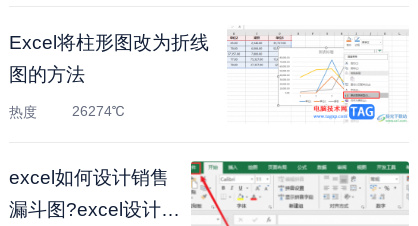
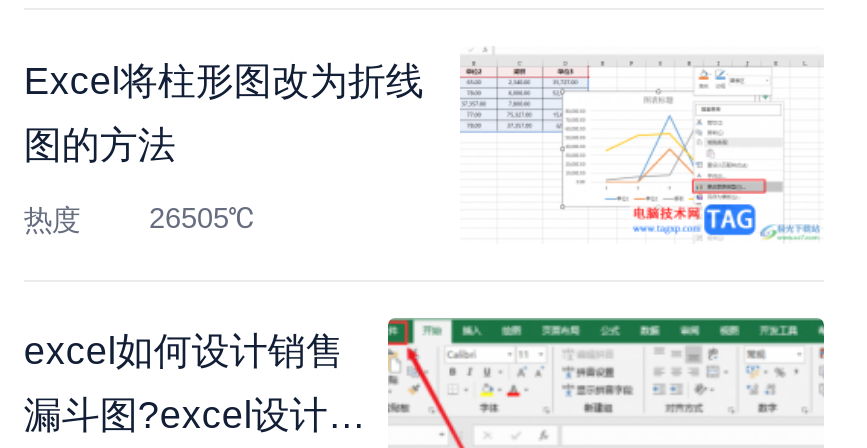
- 26274℃
+ 26505℃
